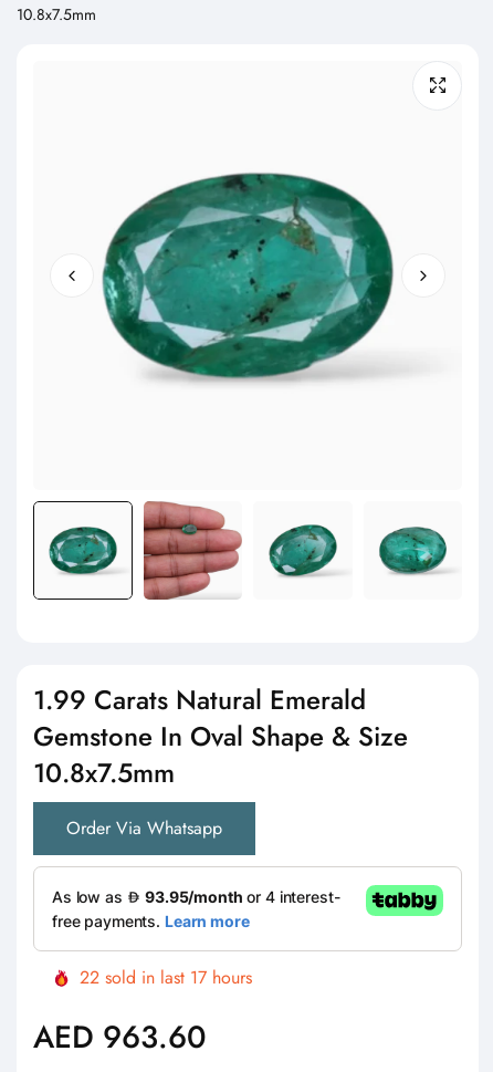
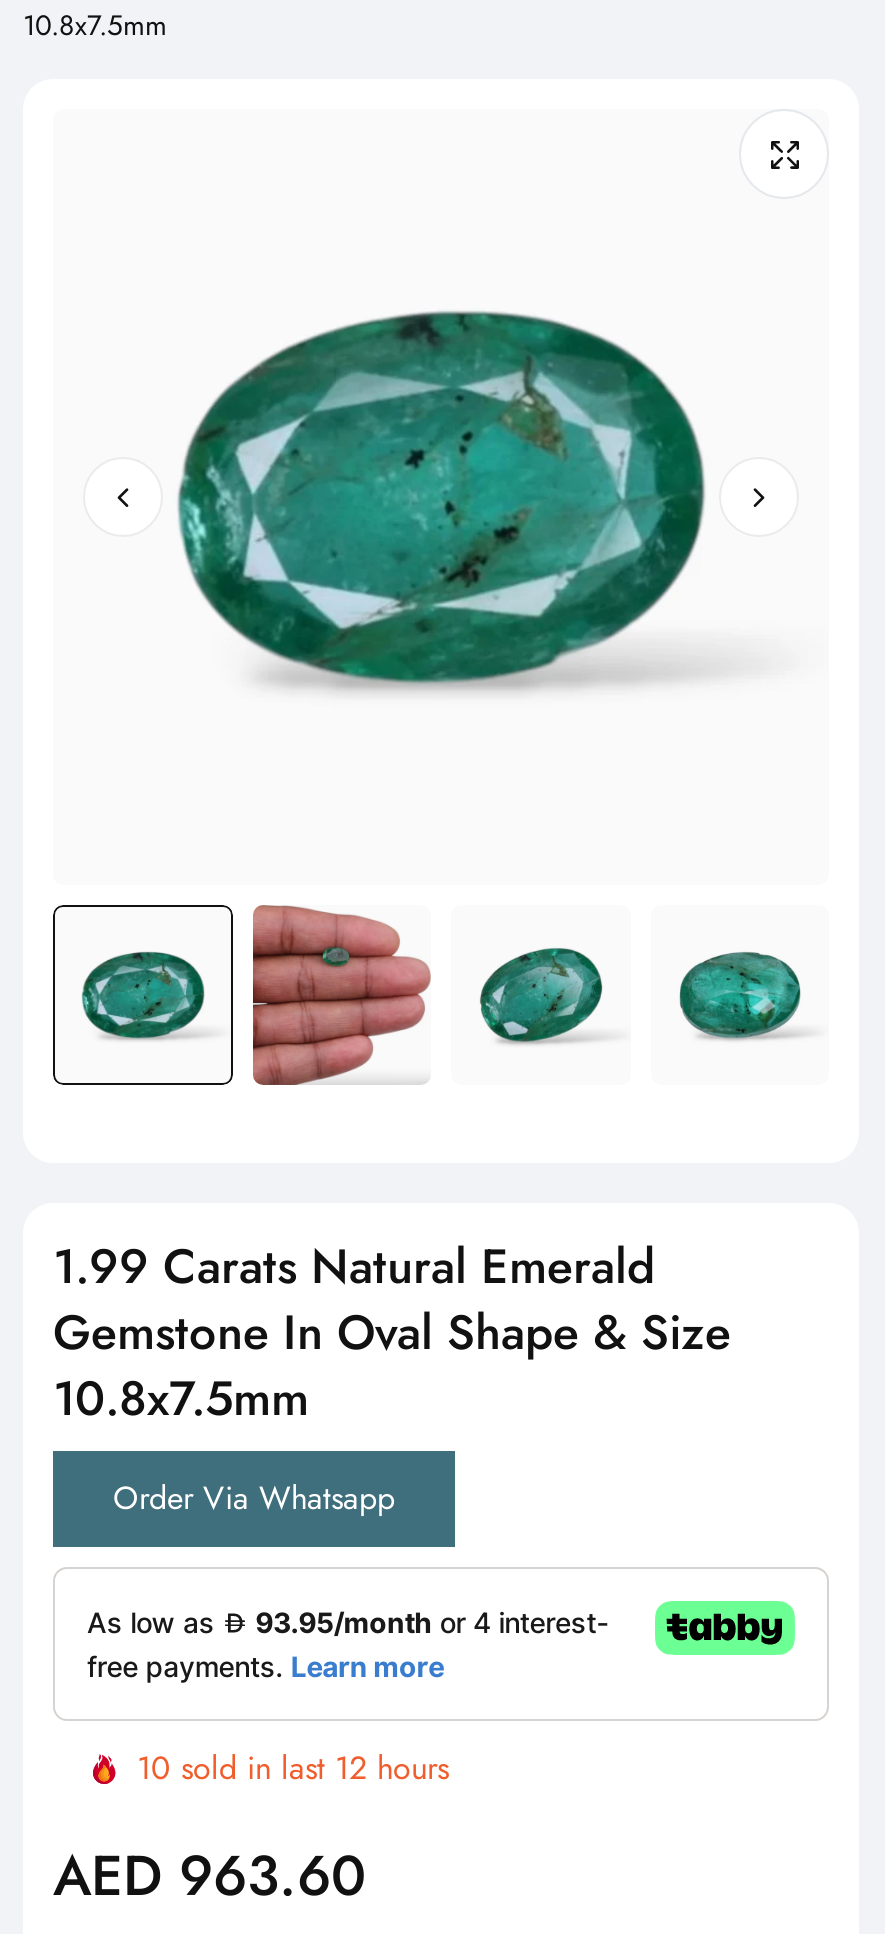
- 22 sold in last 17 hours
+ 10 sold in last 12 hours
